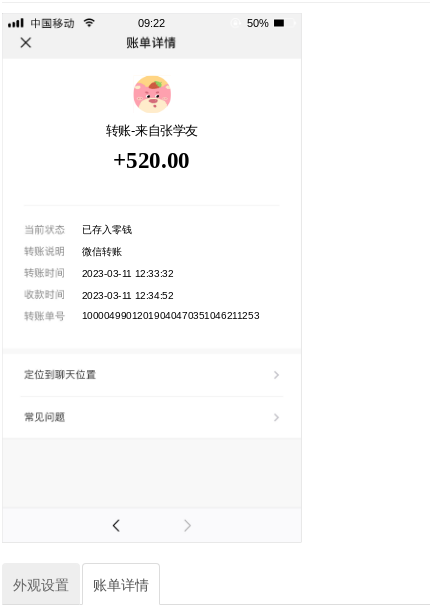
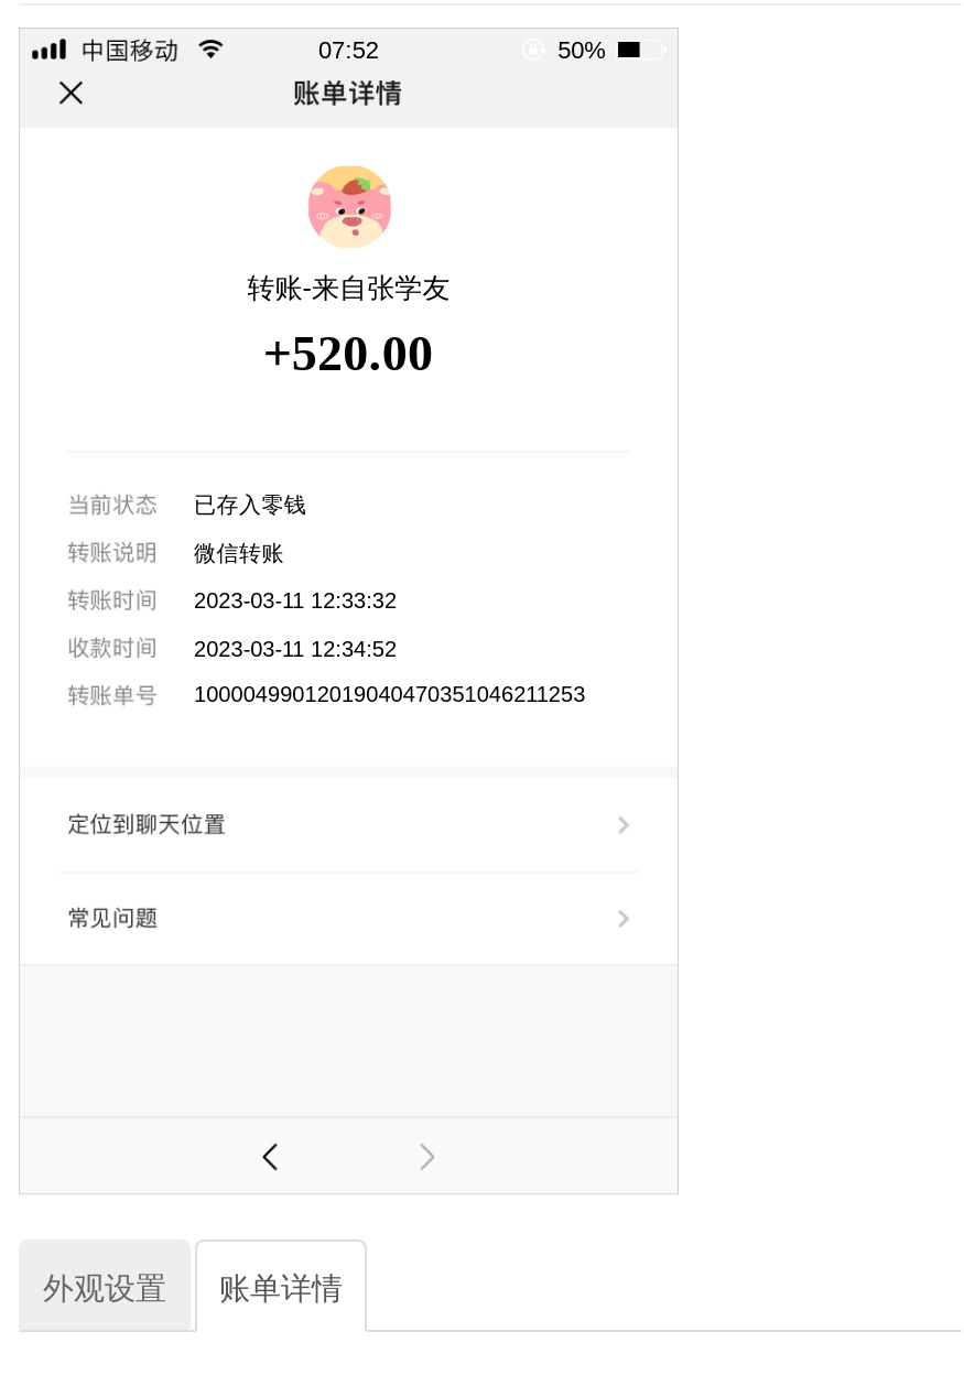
- 09:22
+ 07:52
